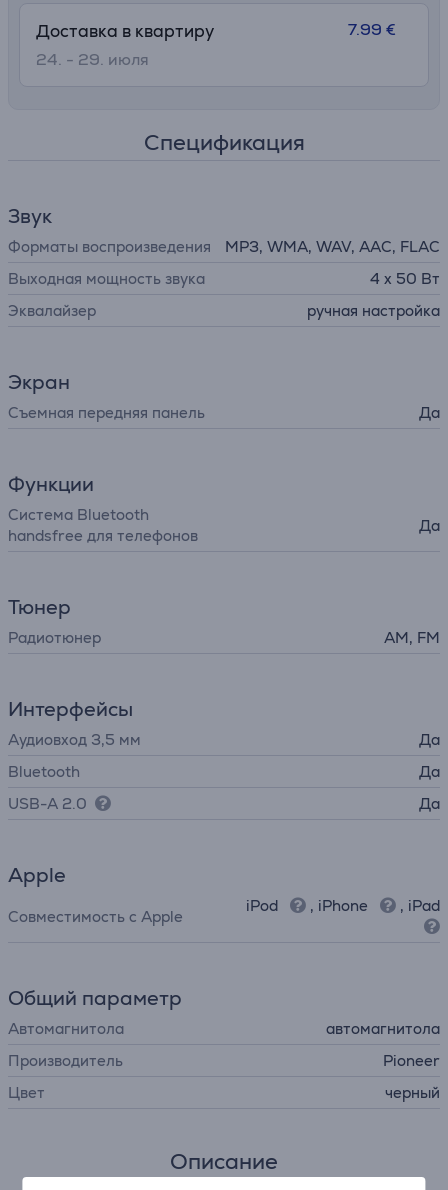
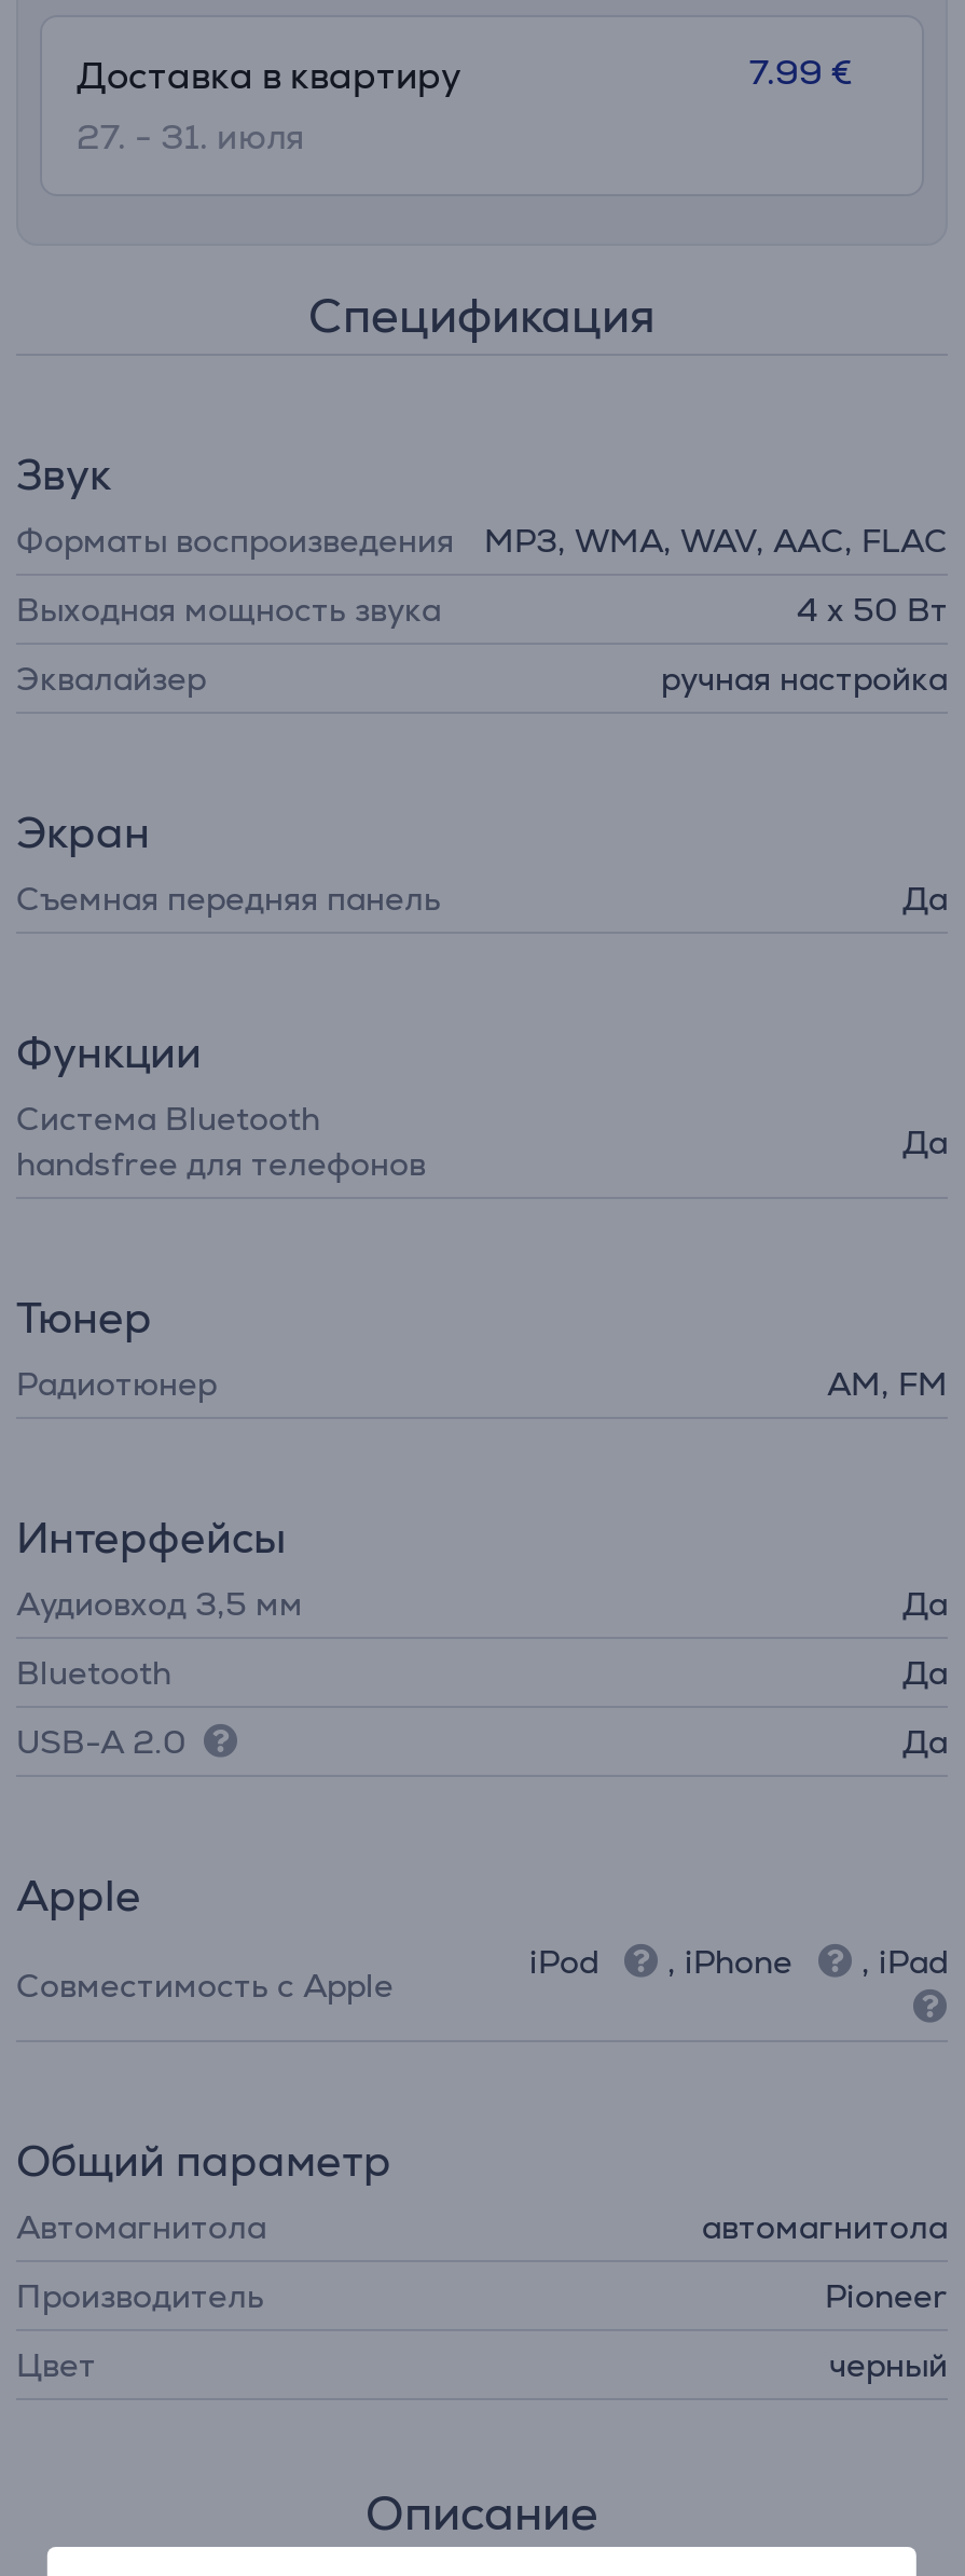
- 24. - 29. июля
+ 27. - 31. июля
